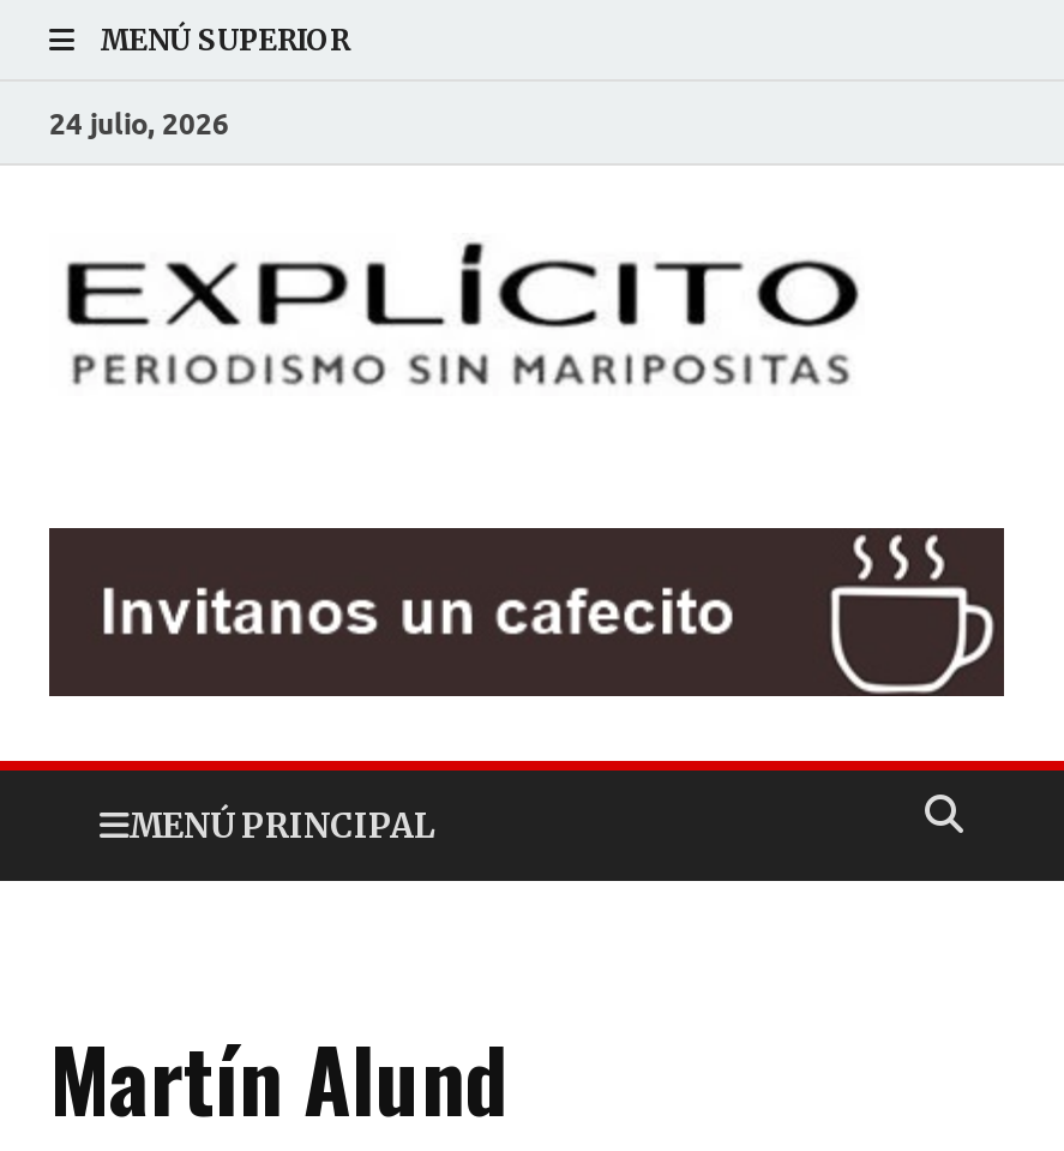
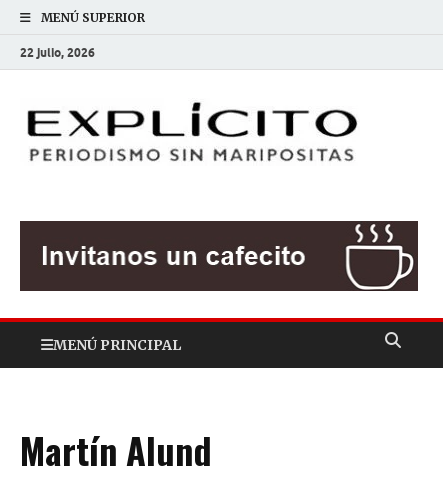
- 24 julio, 2026
+ 22 julio, 2026
